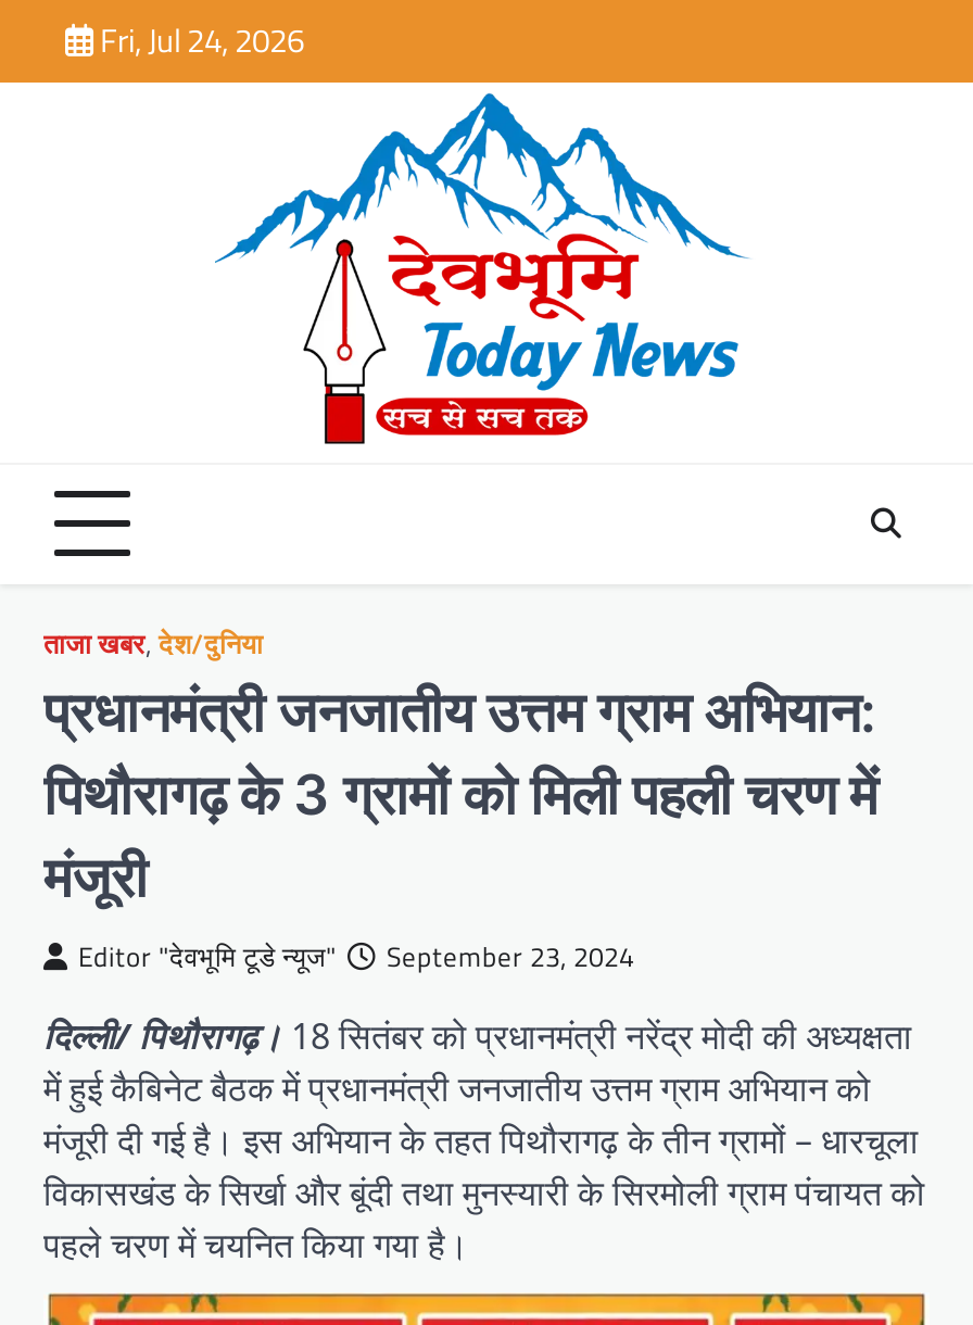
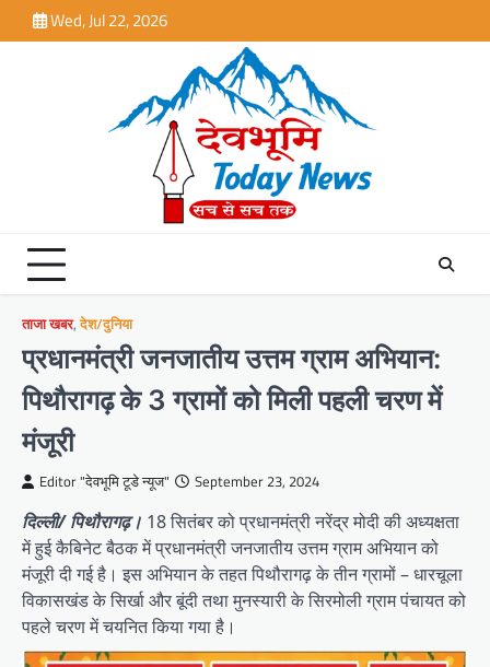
- Fri, Jul 24, 2026
+ Wed, Jul 22, 2026
